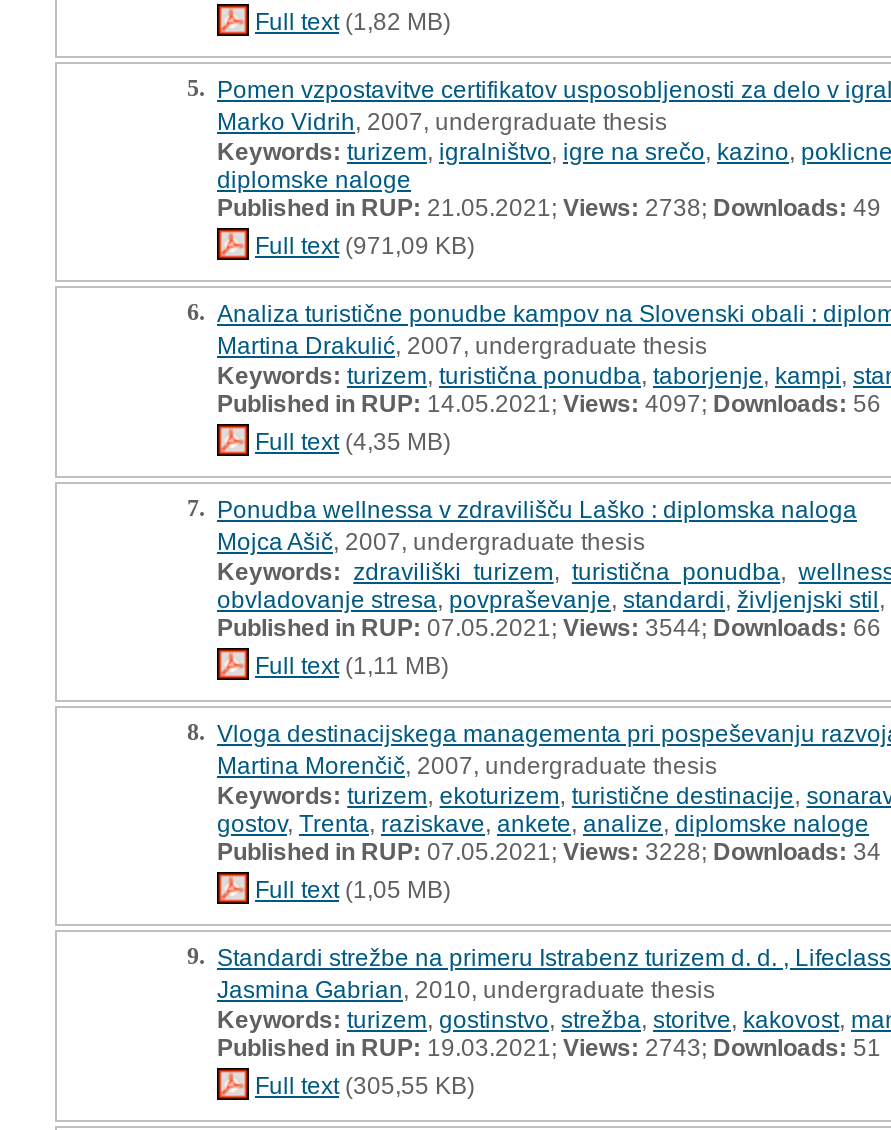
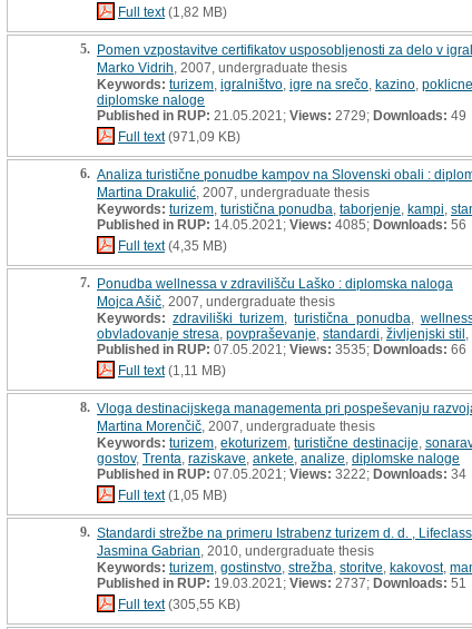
- Published in RUP: 21.05.2021; Views: 2738; Downloads: 49
+ Published in RUP: 21.05.2021; Views: 2729; Downloads: 49

- Published in RUP:14.05.2021;Views:4097;Downloads: 56
+ Published in RUP:14.05.2021;Views:4085;Downloads: 56

- Published in RUP:07.05.2021;Views:3544;Downloads:66
+ Published in RUP:07.05.2021;Views:3535;Downloads:66

- Published in RUP:07.05.2021;Views:3228;Downloads:34
+ Published in RUP:07.05.2021;Views:3222;Downloads:34

- Published in RUP:19.03.2021; Views: 2743;Downloads: 51
+ Published in RUP:19.03.2021; Views: 2737;Downloads: 51
